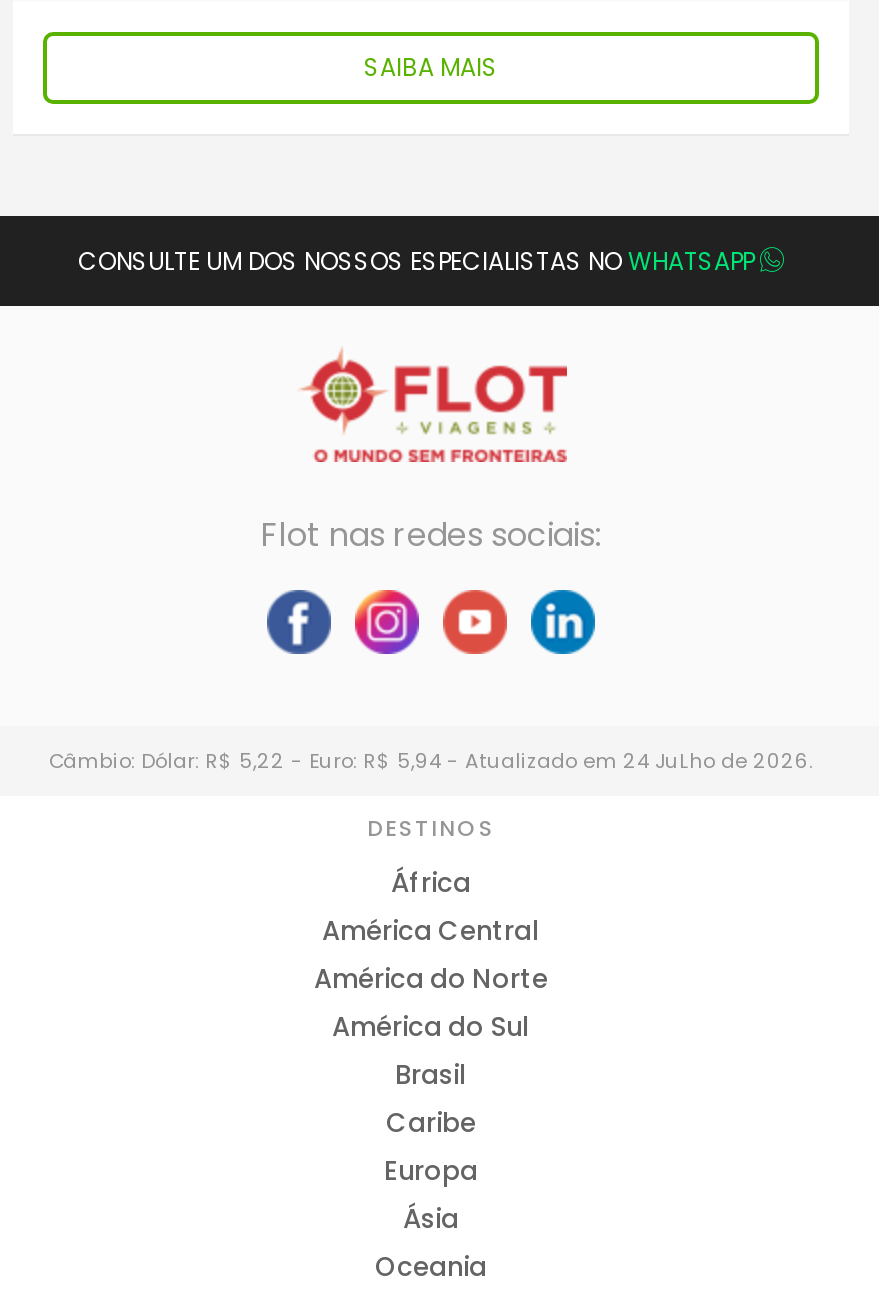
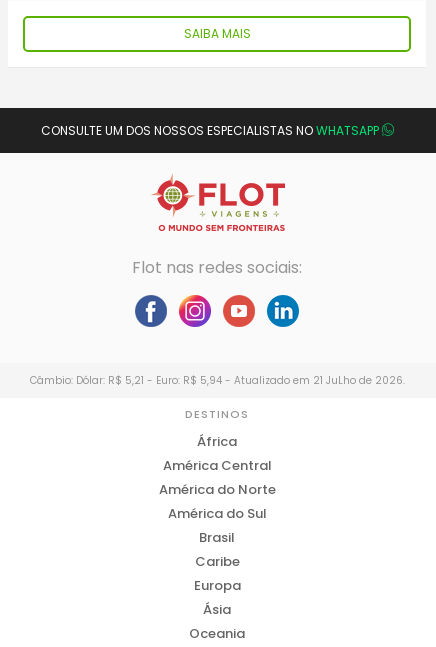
- Câmbio: Dólar: R$ 5,22 - Euro: R$ 5,94 - Atualizado em 24 JuLho de 2026.
+ Câmbio: Dólar: R$ 5,21 - Euro: R$ 5,94 - Atualizado em 21 JuLho de 2026.
